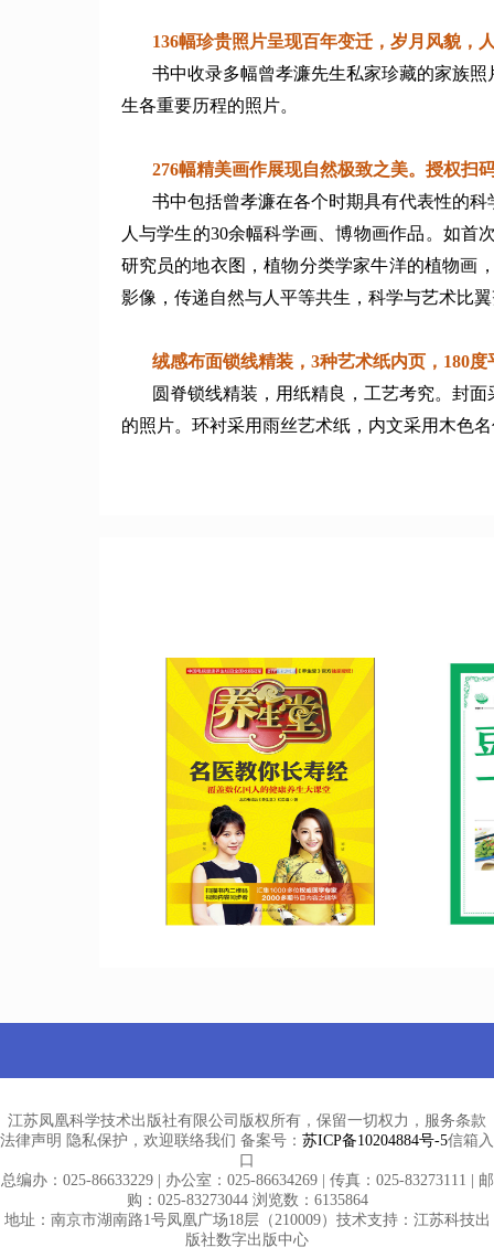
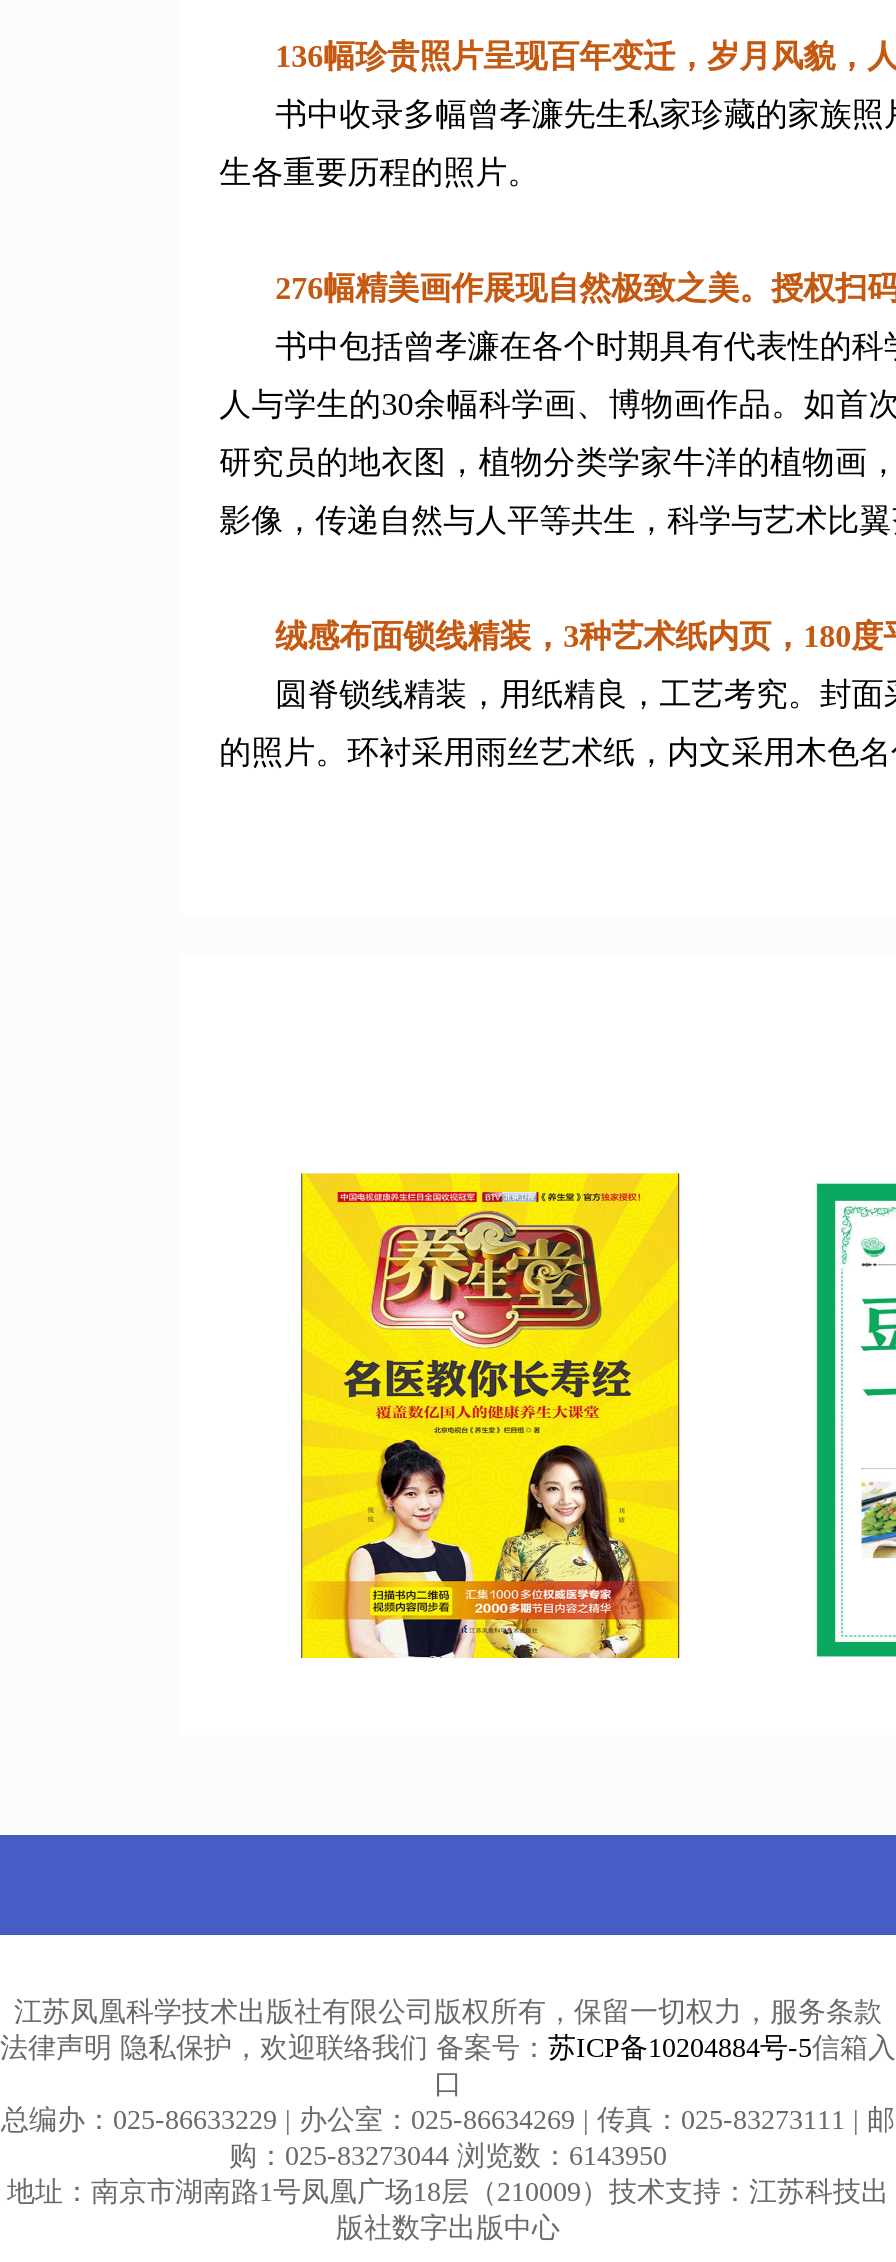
- 购：025-83273044 浏览数：6135864
+ 购：025-83273044 浏览数：6143950
